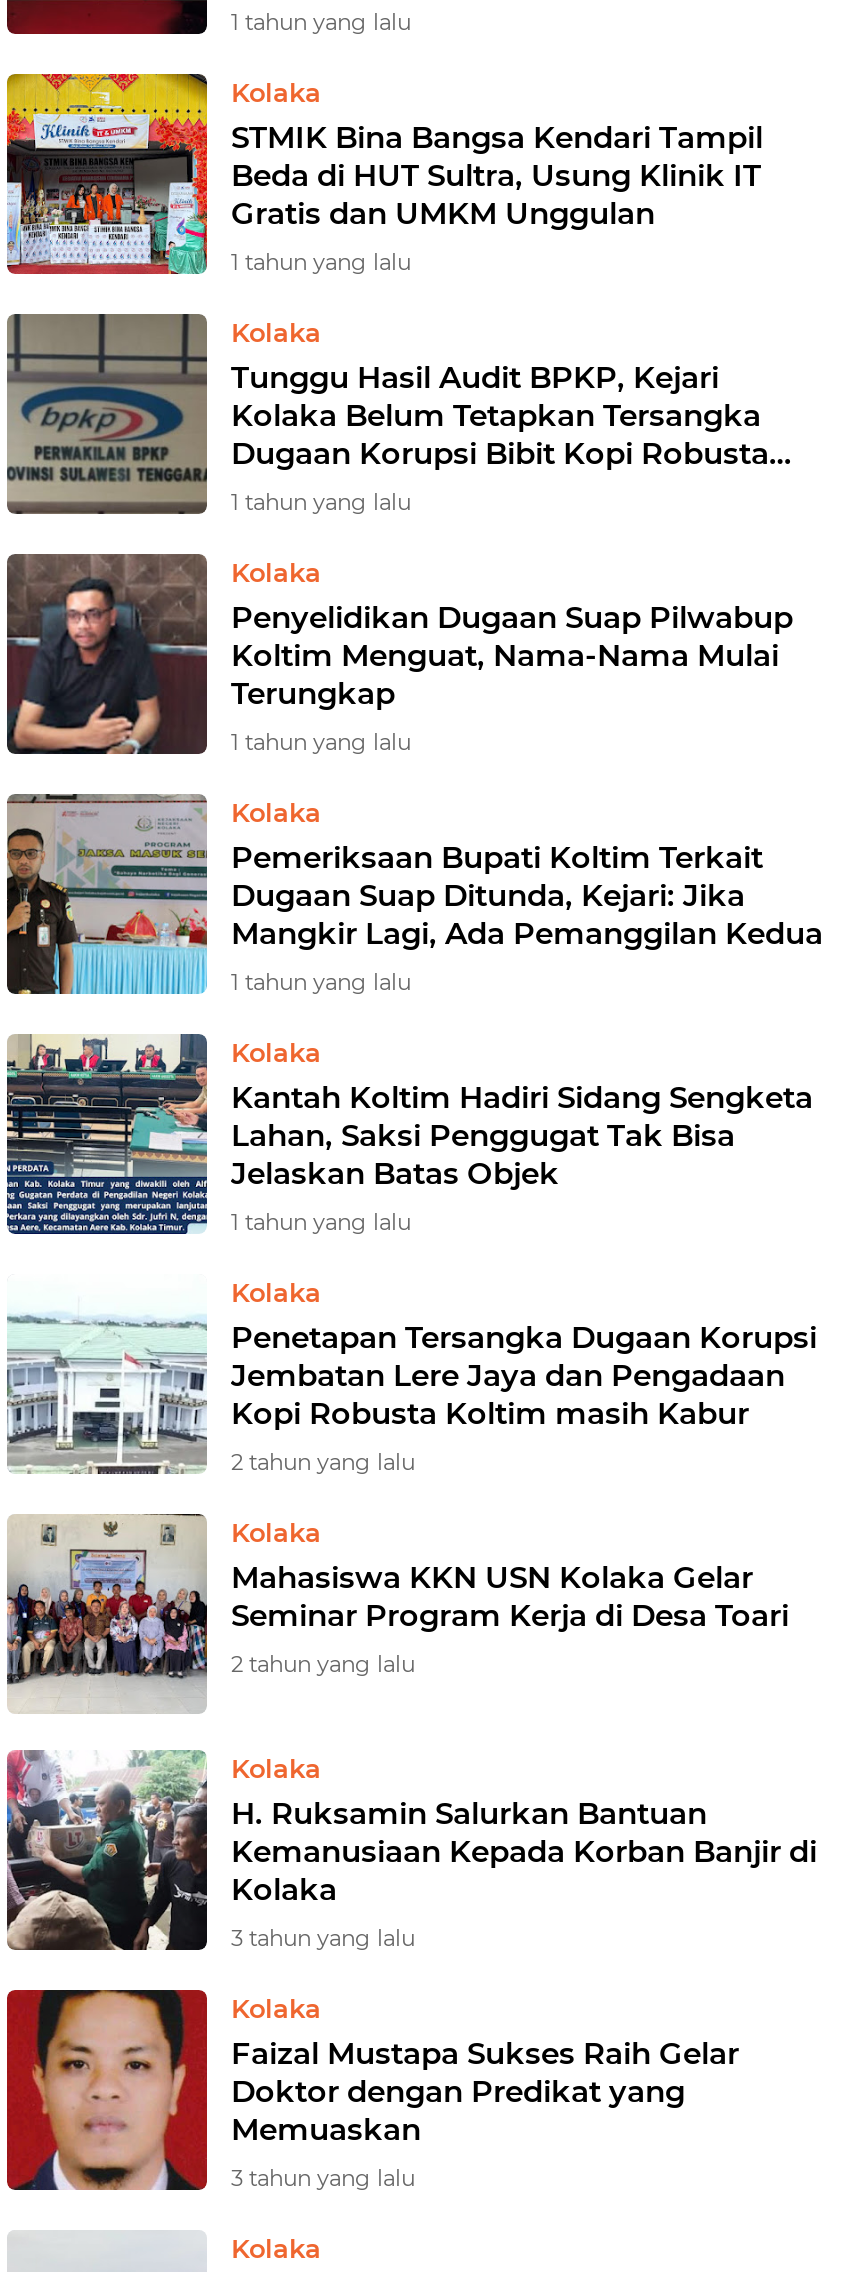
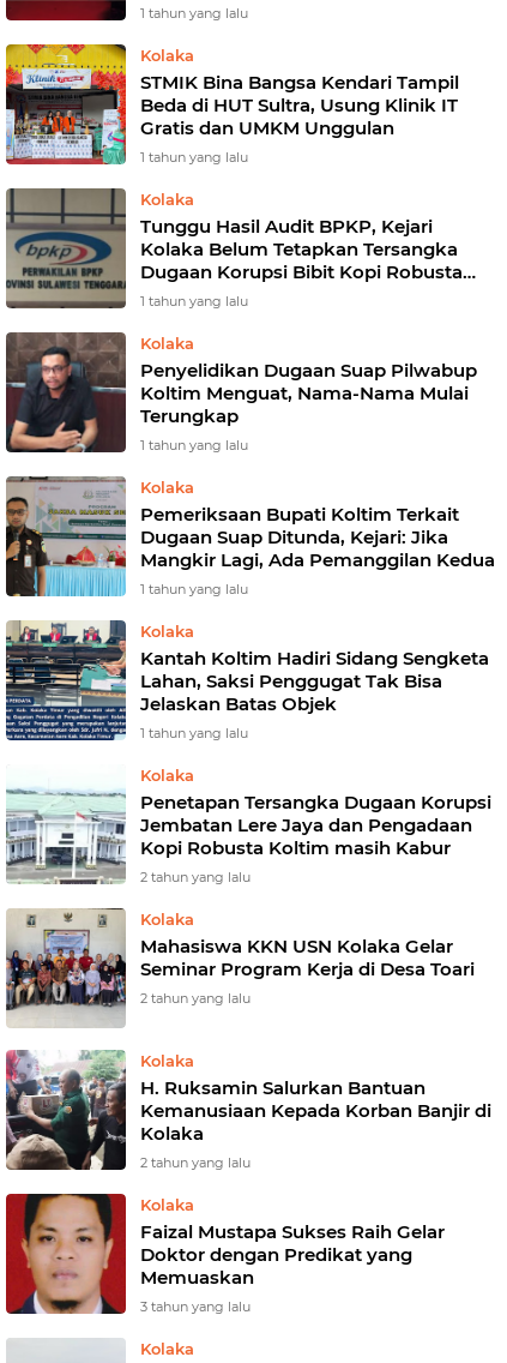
- 3 tahun yang lalu
+ 2 tahun yang lalu
